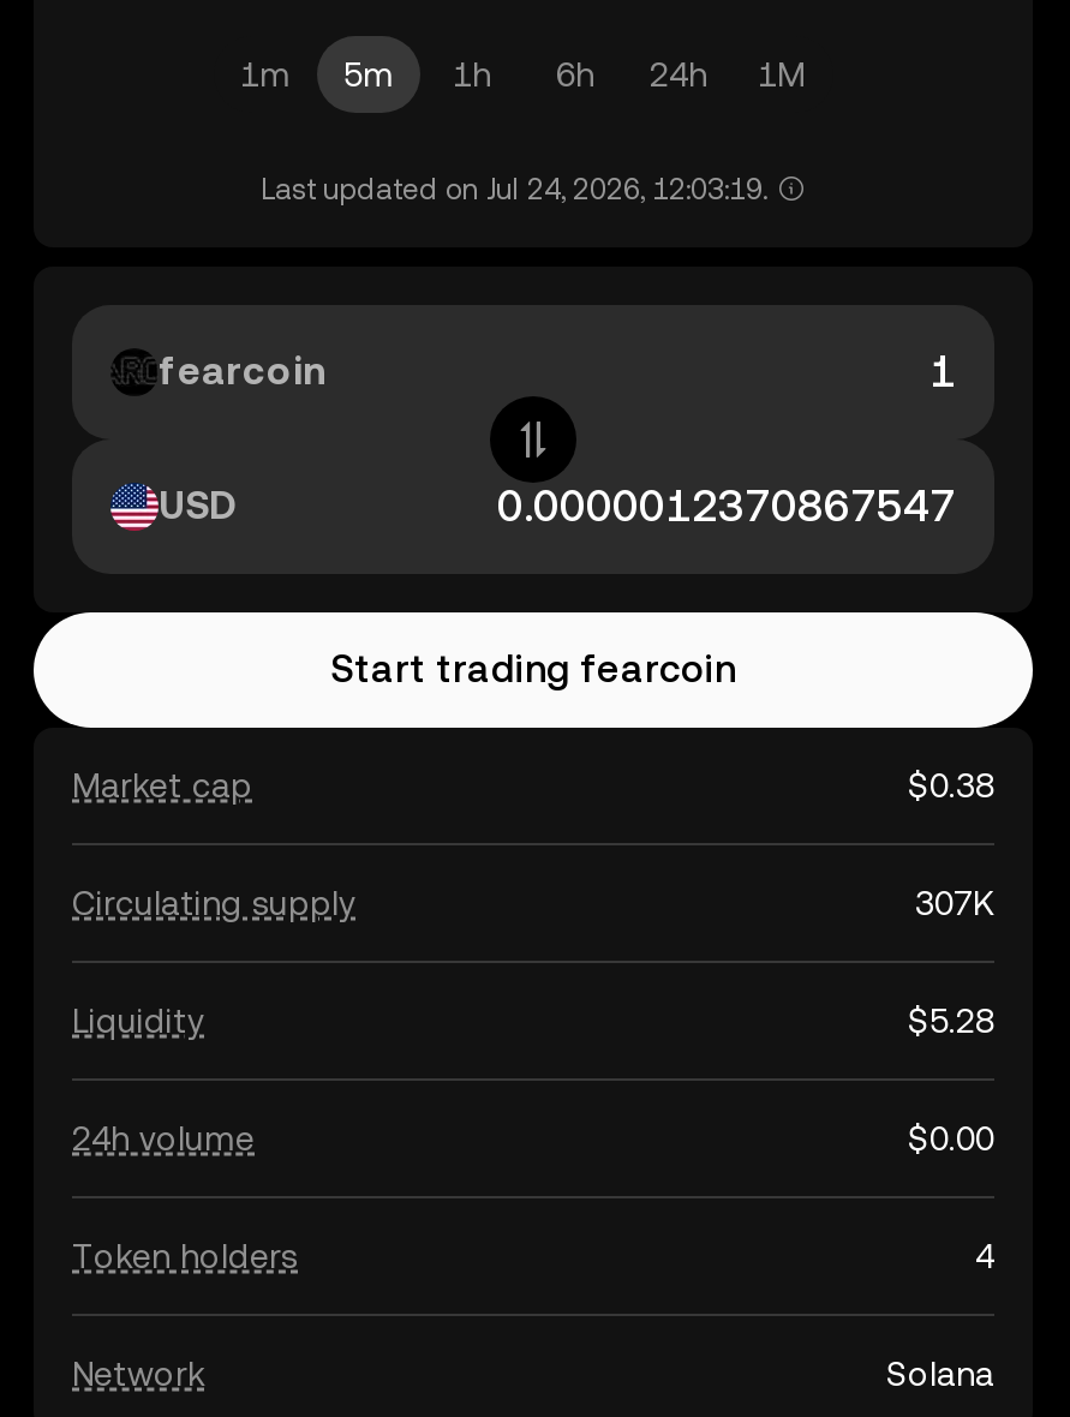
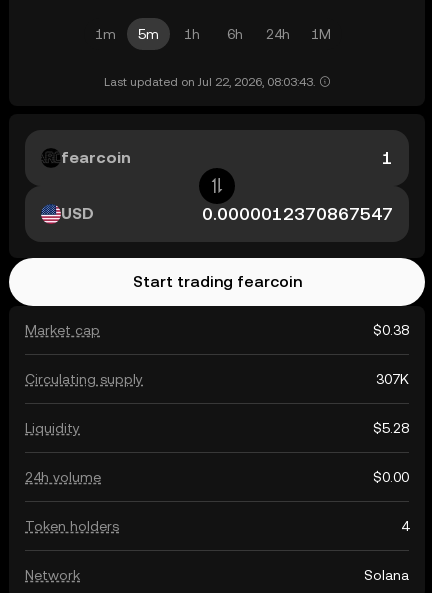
- Last updated on Jul 24, 2026, 12:03:19.
+ Last updated on Jul 22, 2026, 08:03:43.
